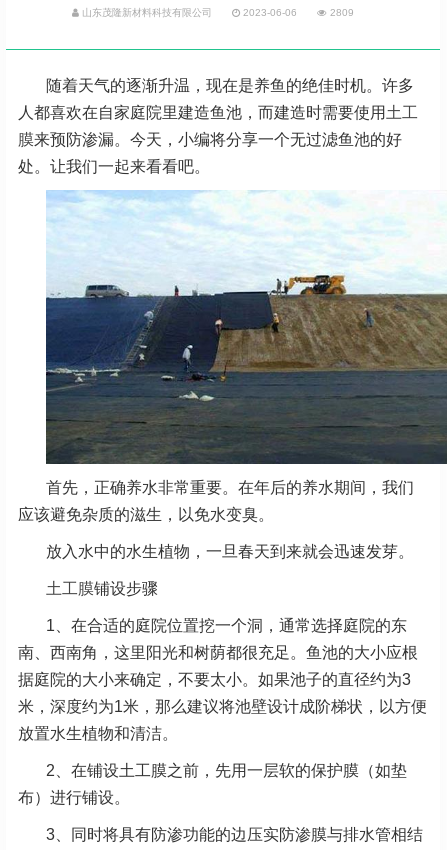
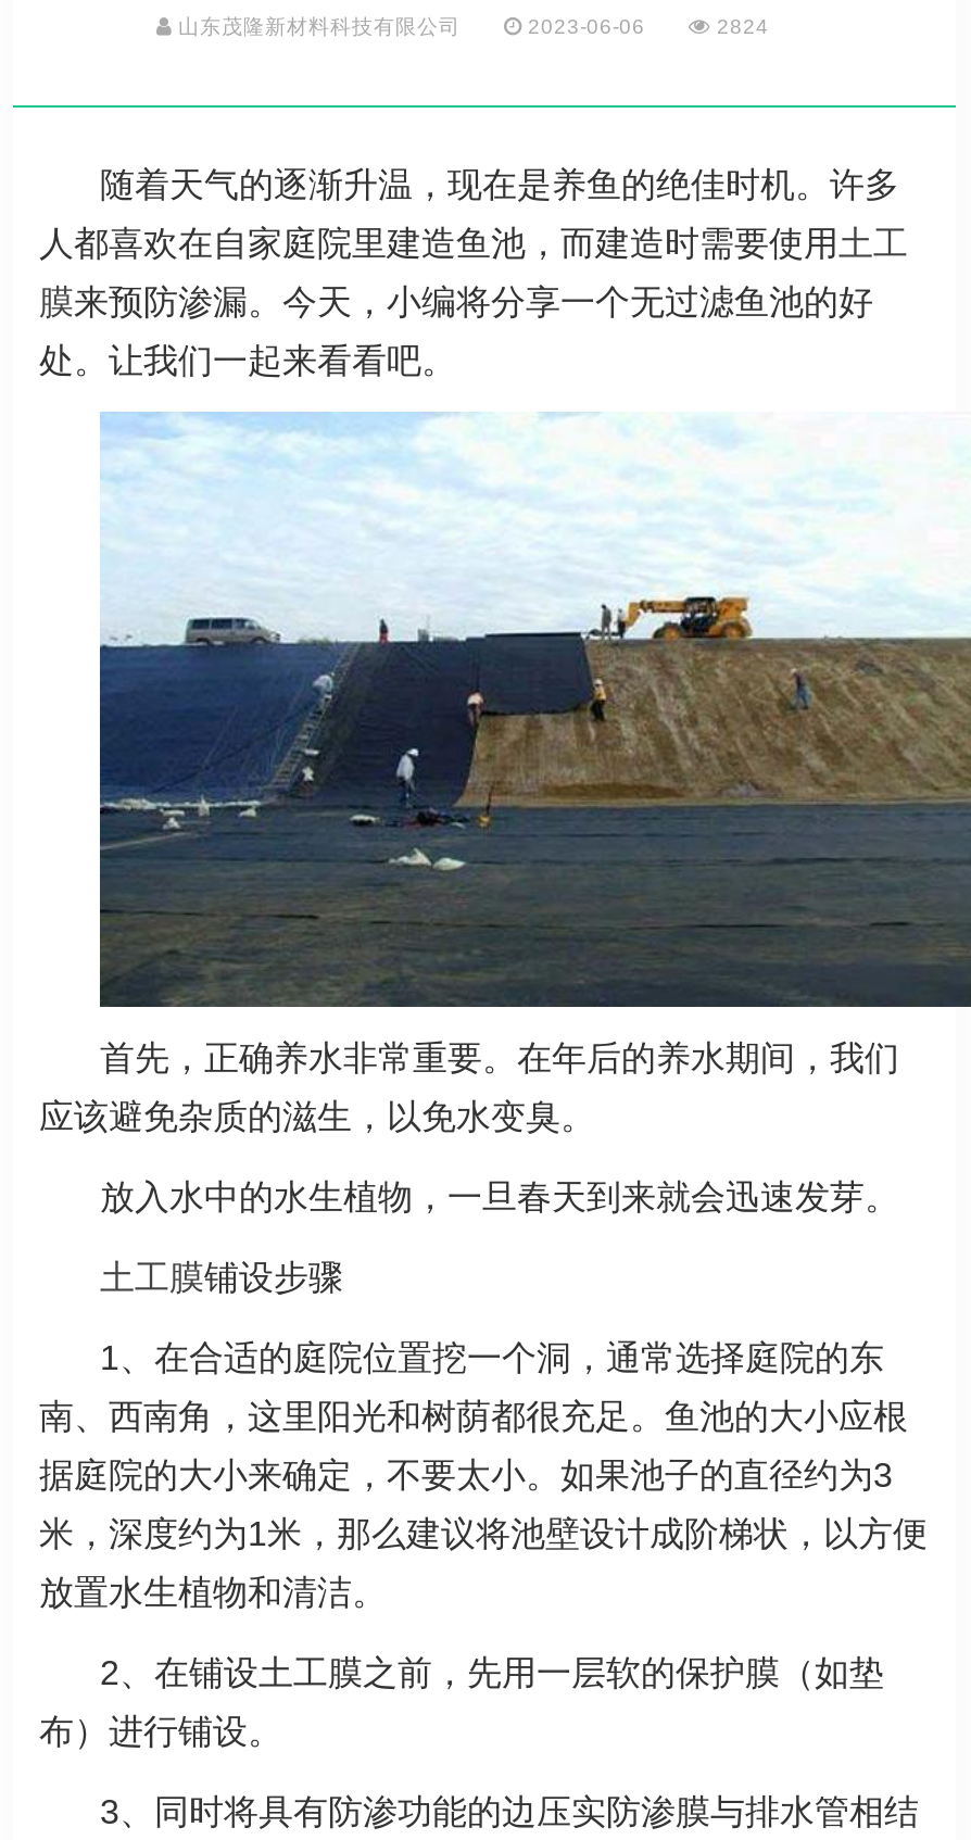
- 2809
+ 2824
